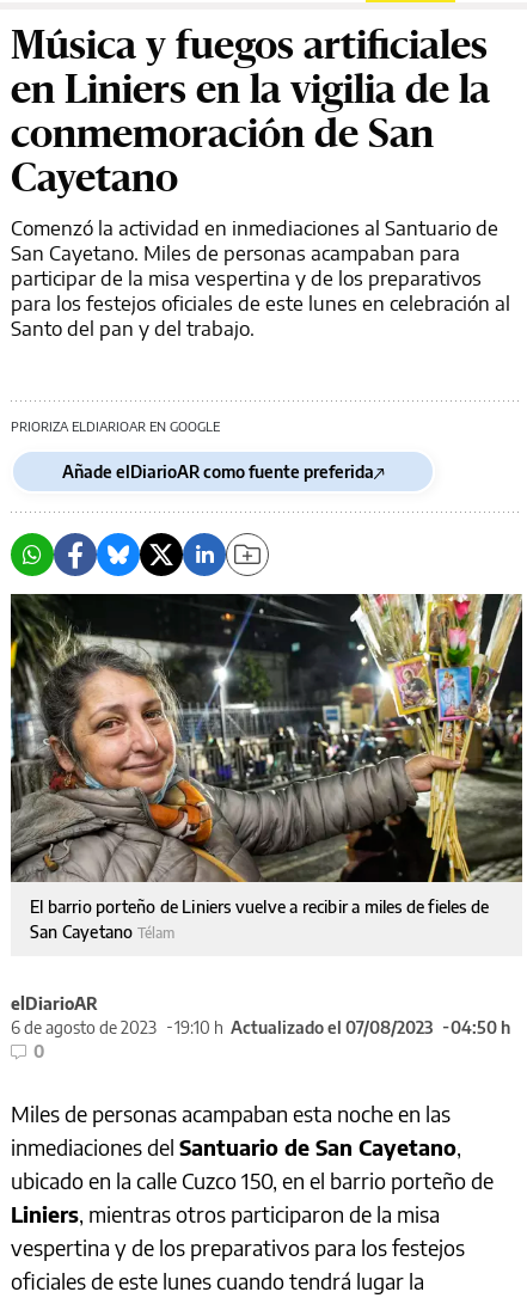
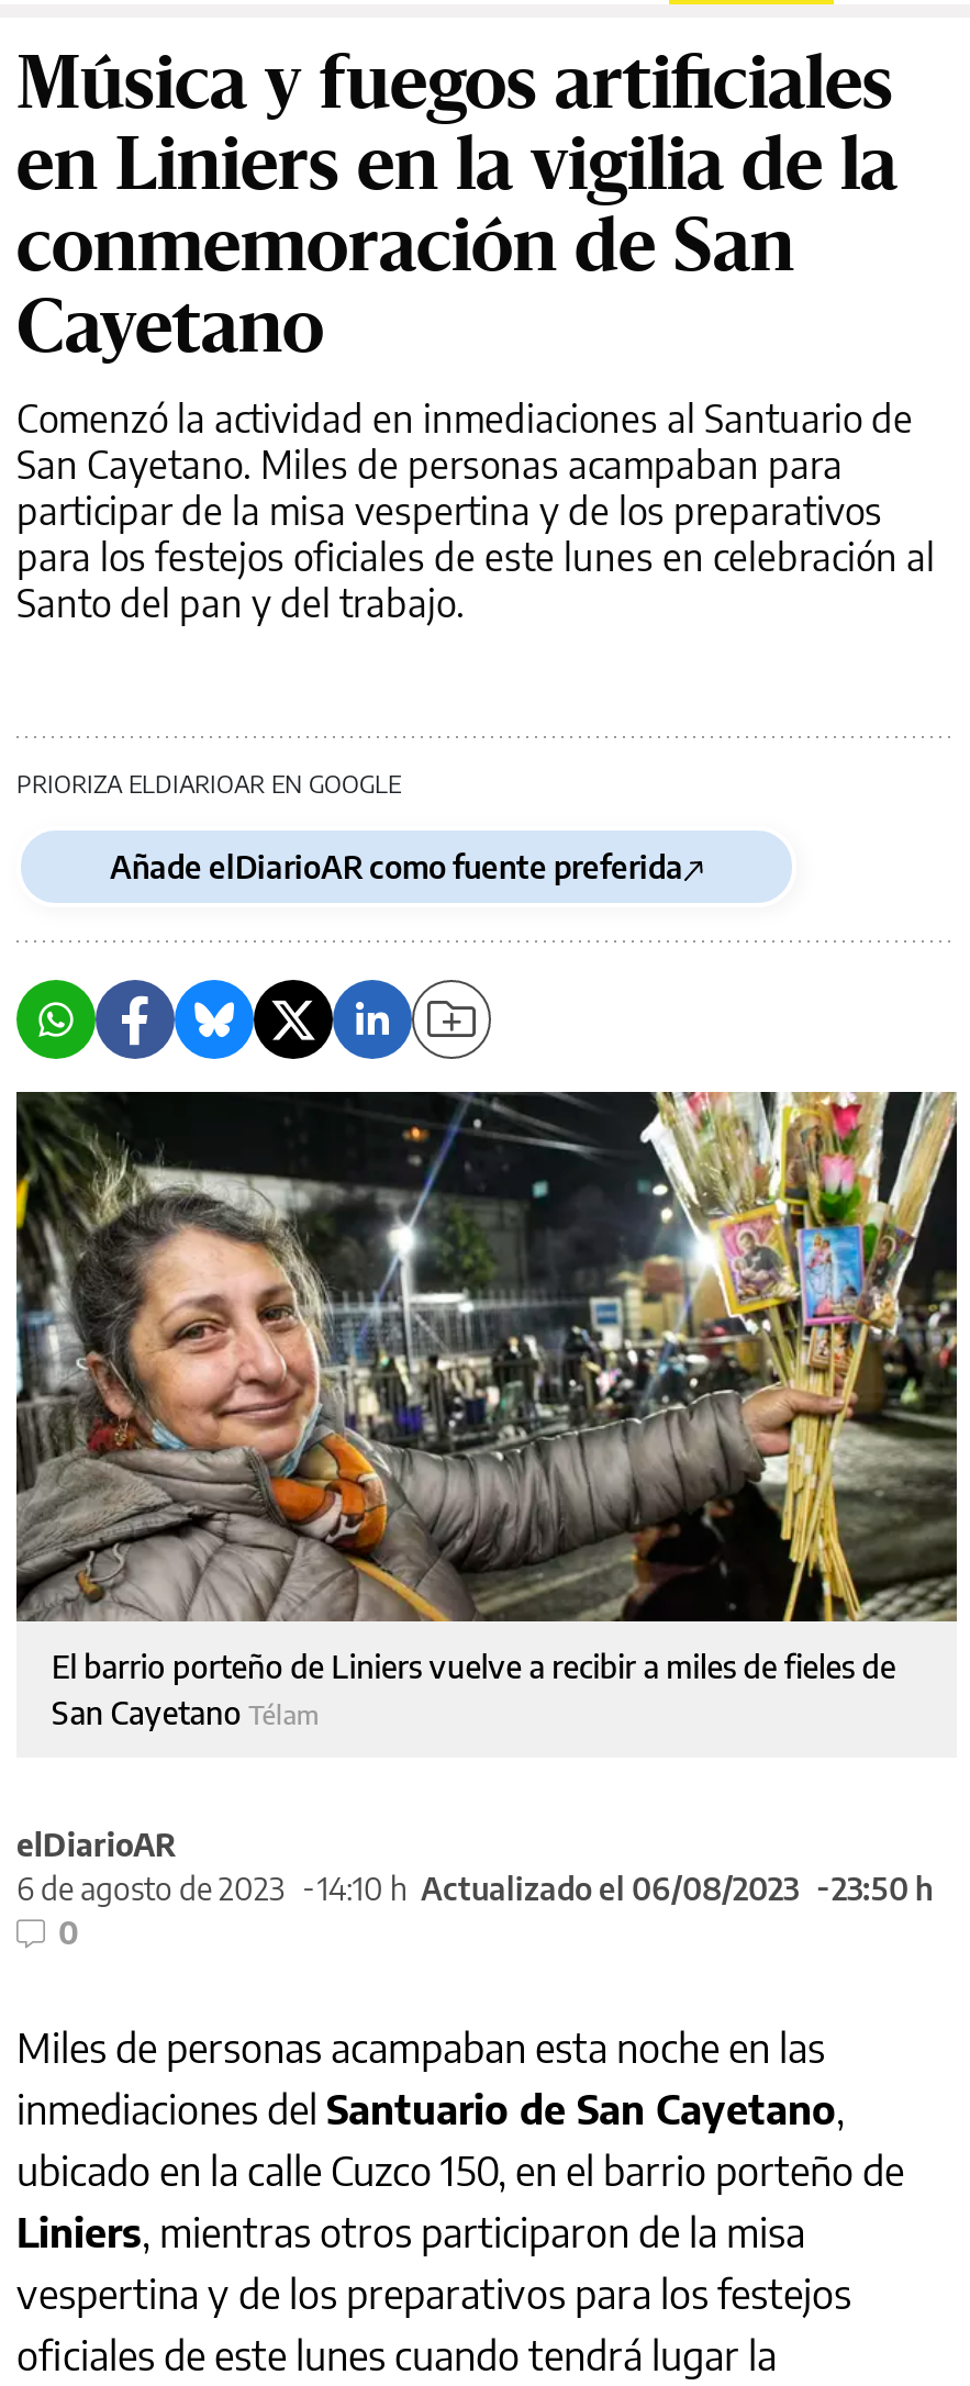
- 19:10 h Actualizado el 07/08/2023
+ 14:10 h Actualizado el 06/08/2023

- 04:50 h
+ 23:50 h
